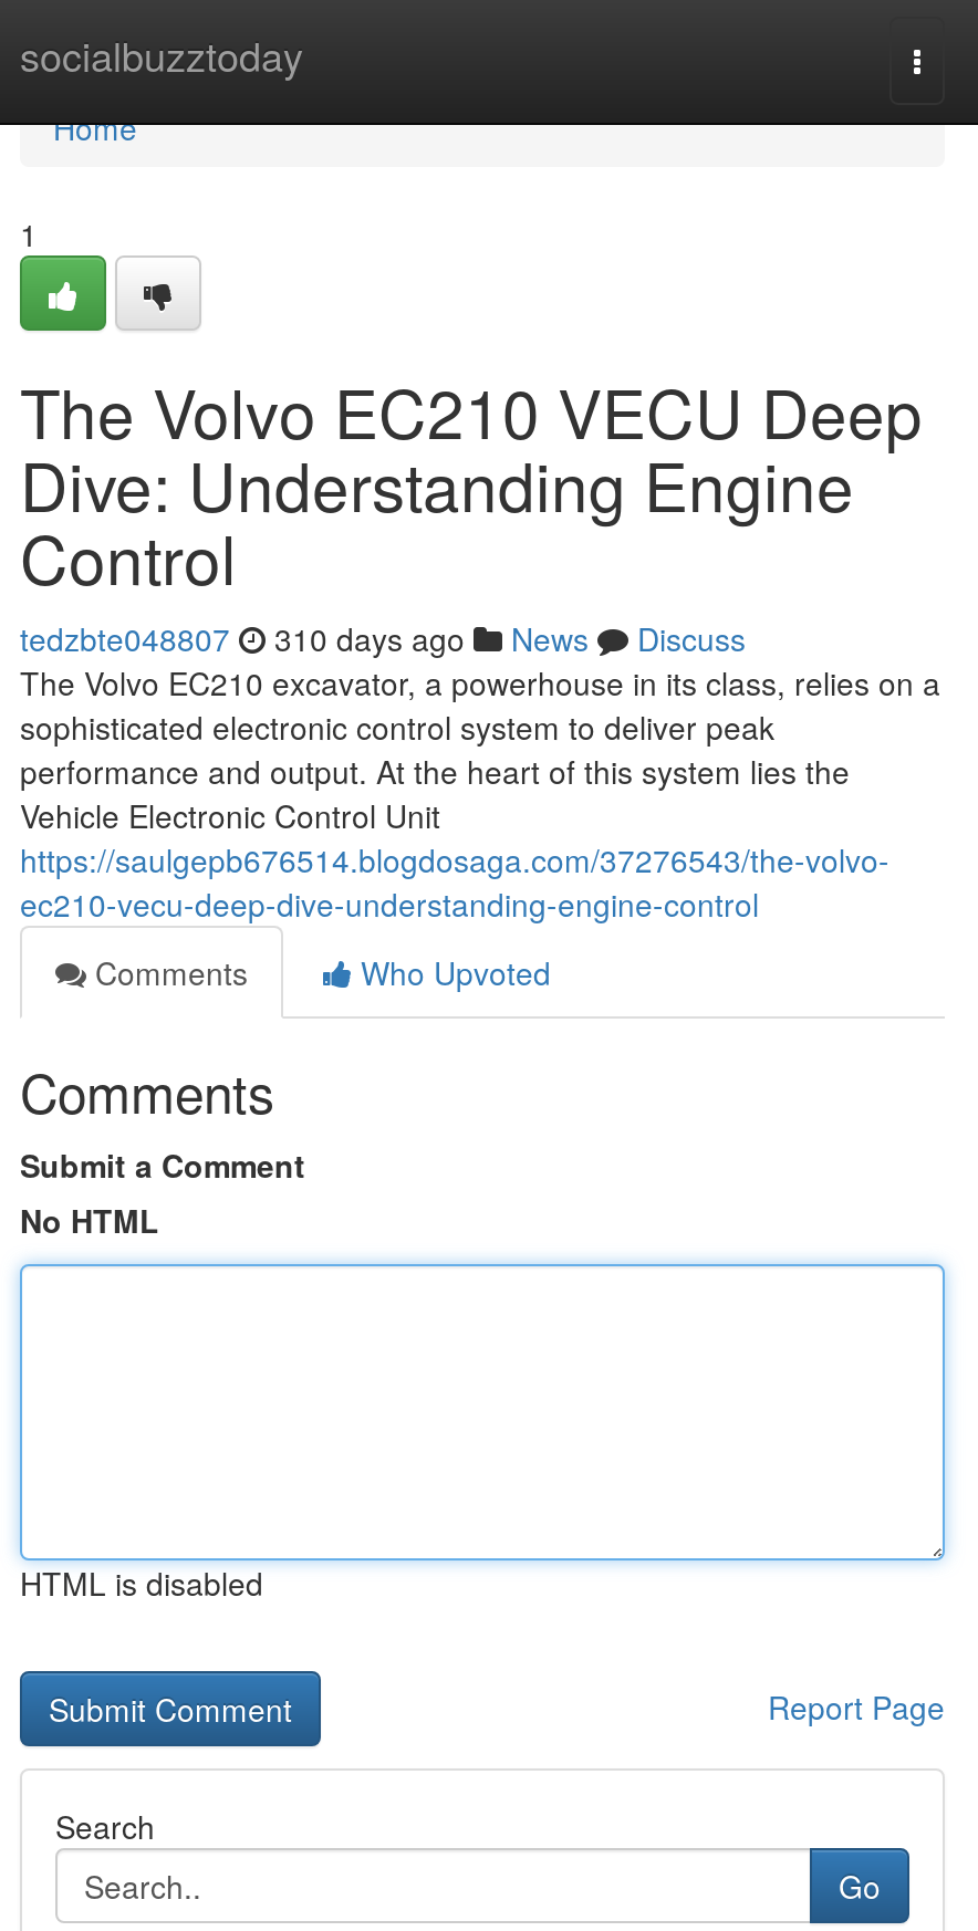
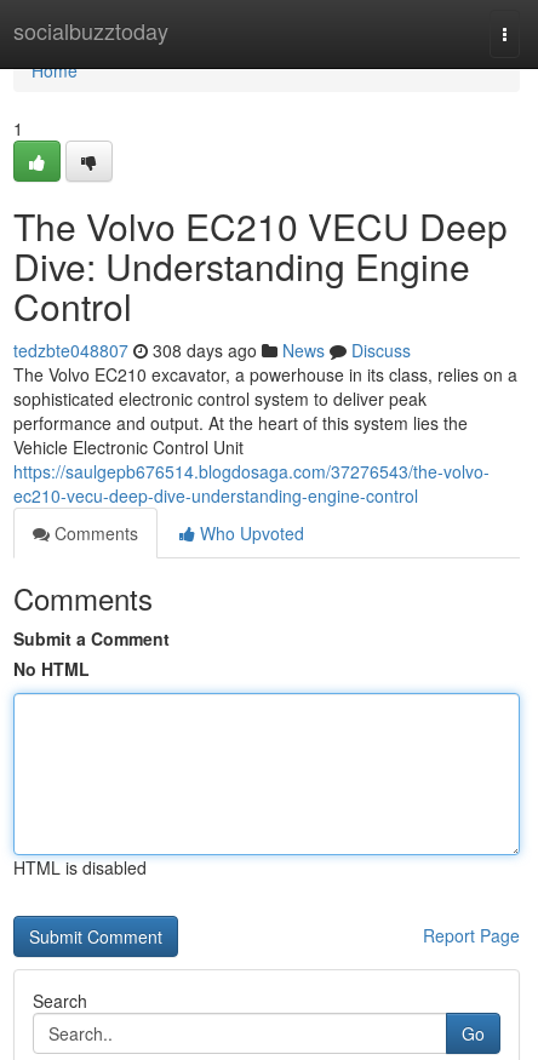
- tedzbte048807 310 days ago News Discuss
+ tedzbte048807 308 days ago News Discuss
